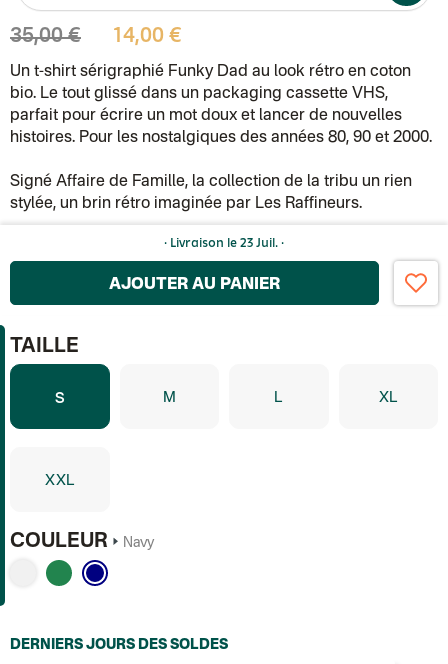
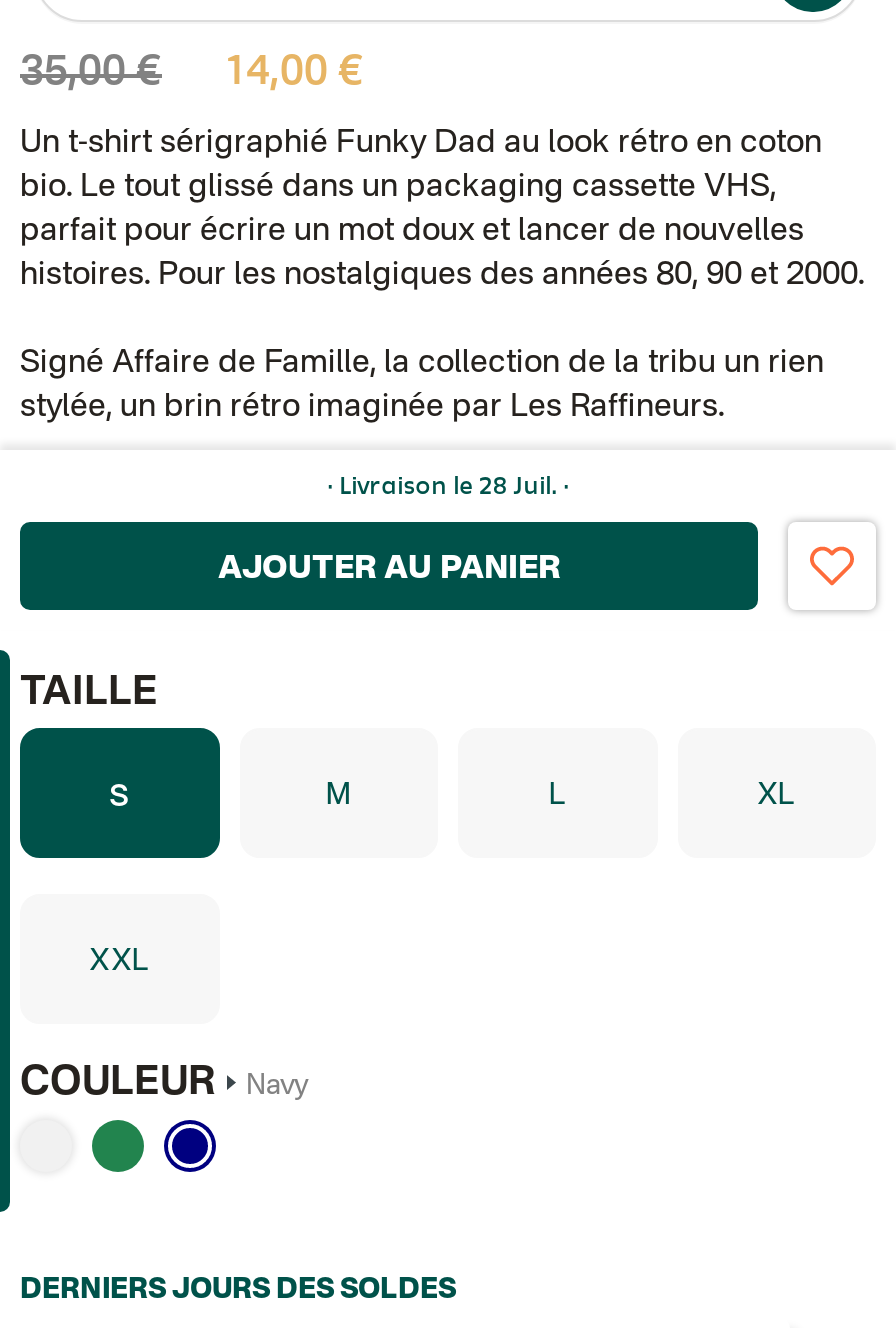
- · Livraison le 23 Juil. ·
+ · Livraison le 28 Juil. ·
